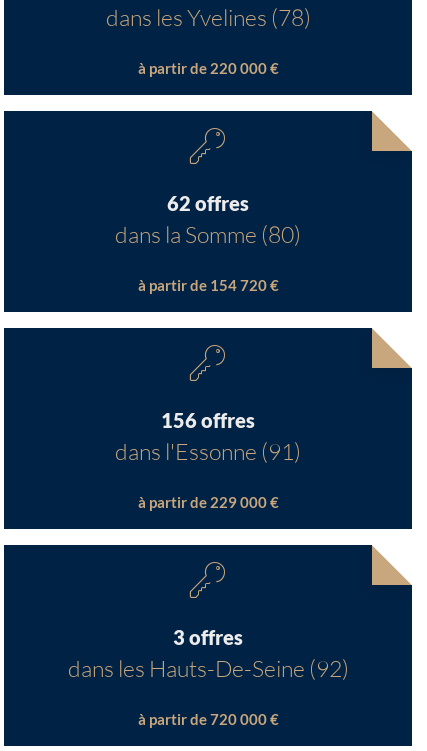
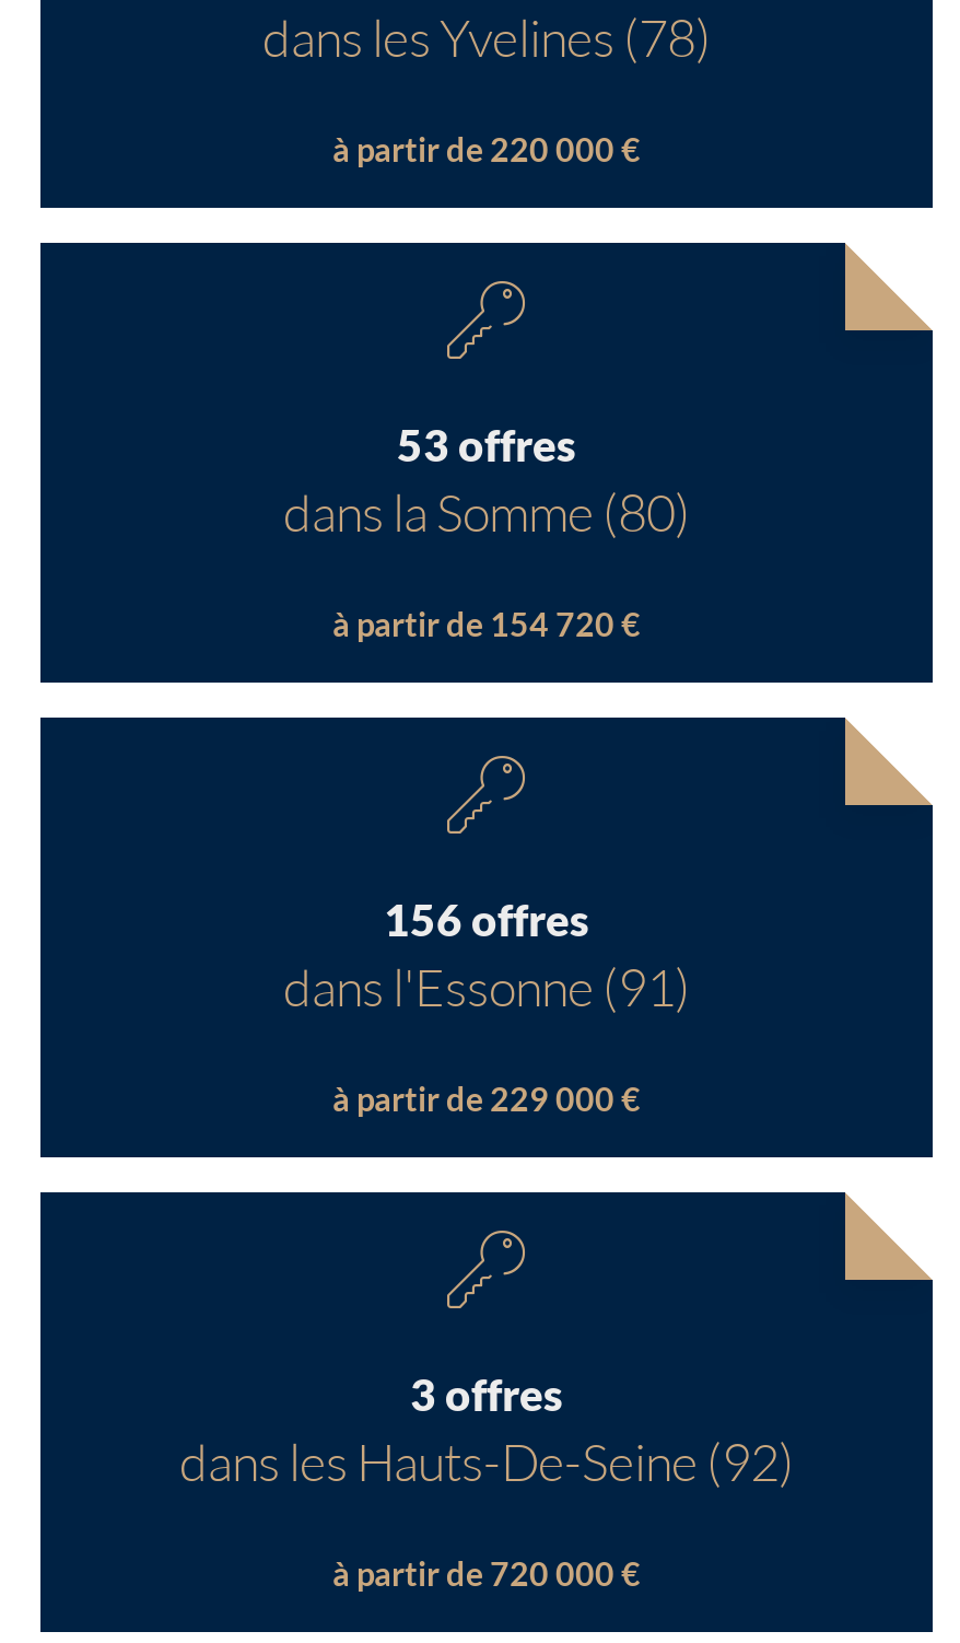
- 62 offres
+ 53 offres
